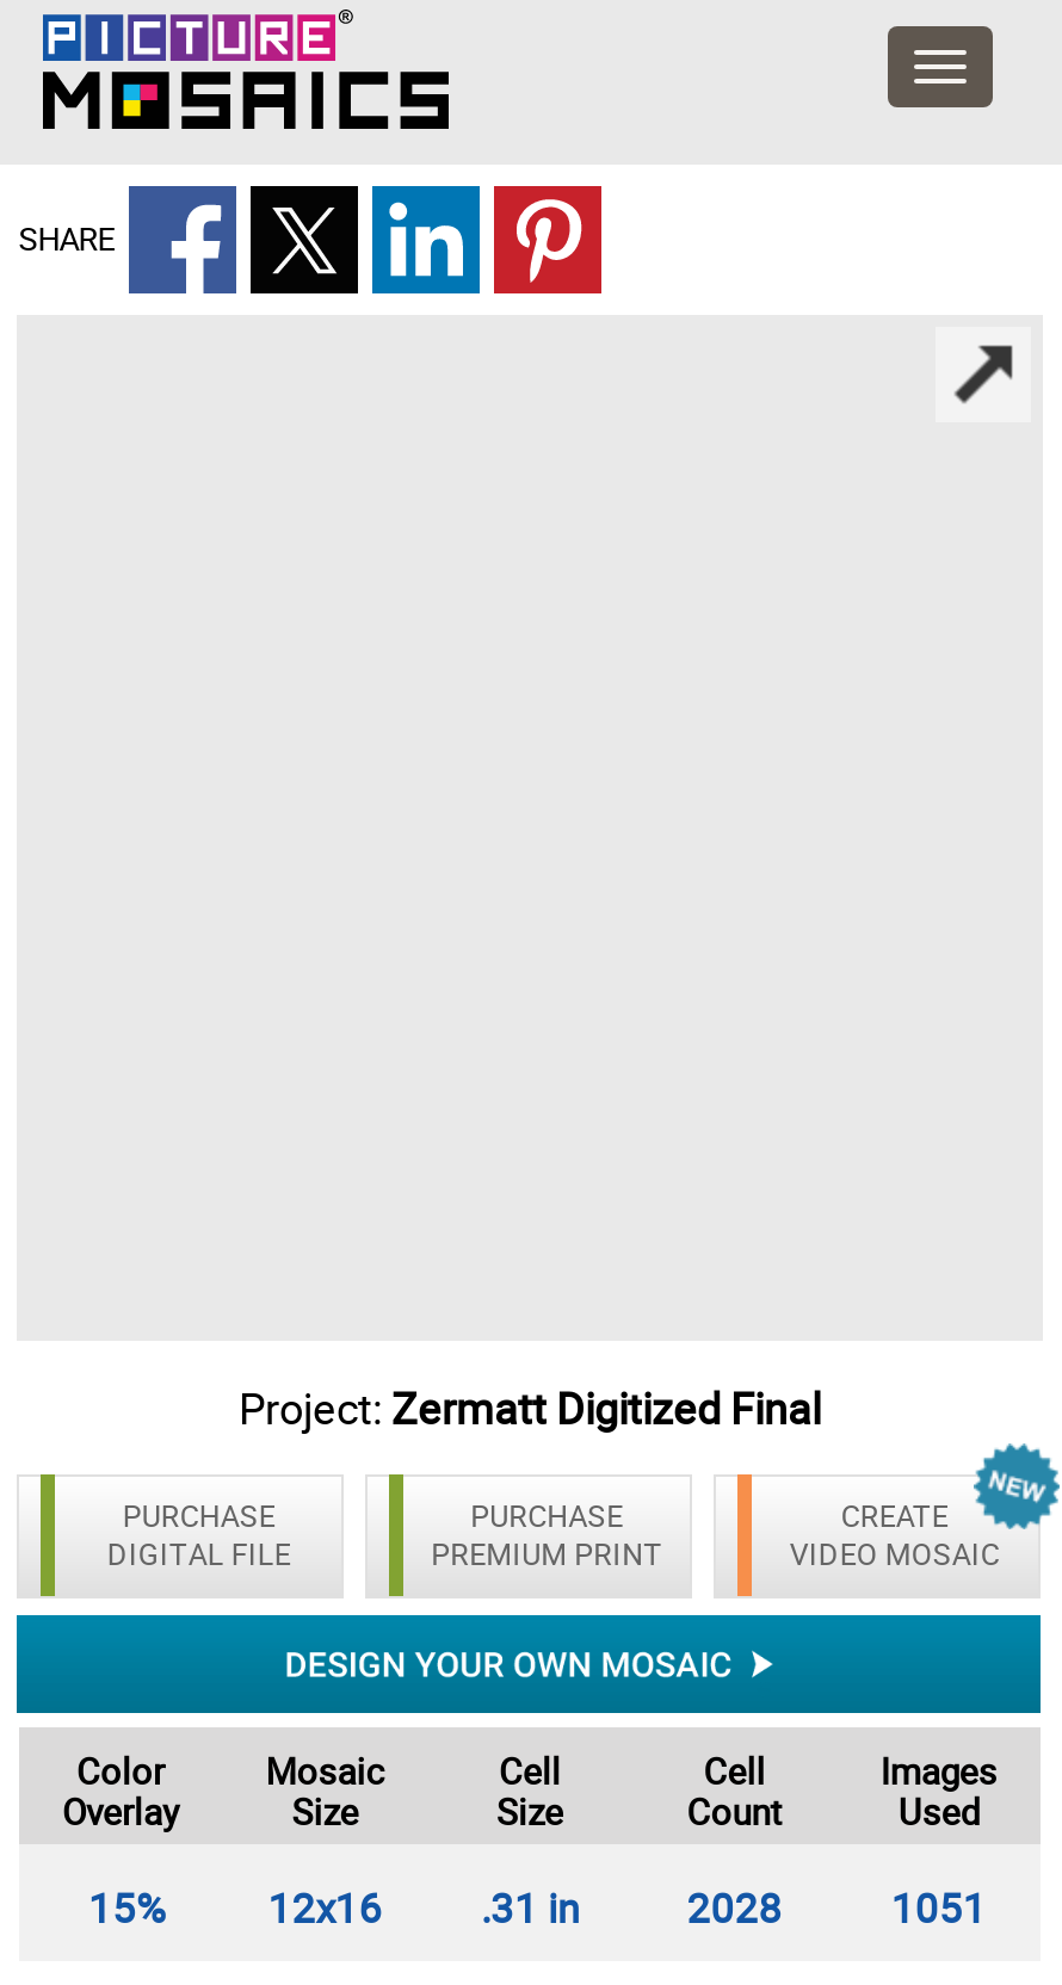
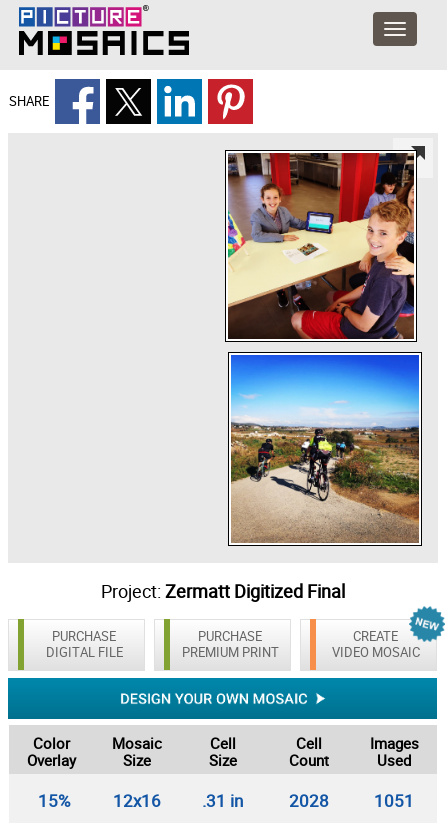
+ [image]

+ [image]
